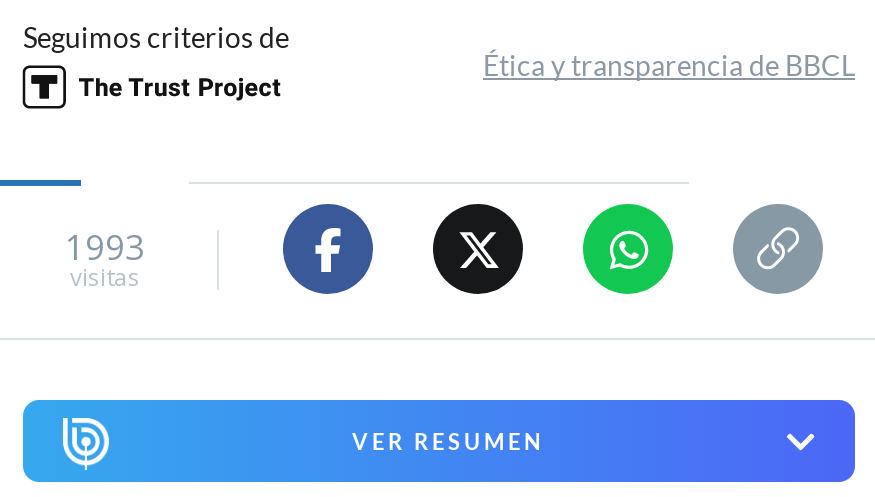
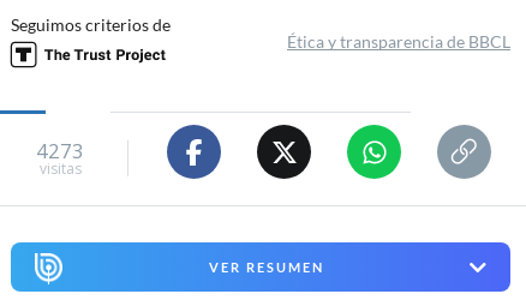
- 1993
+ 4273
